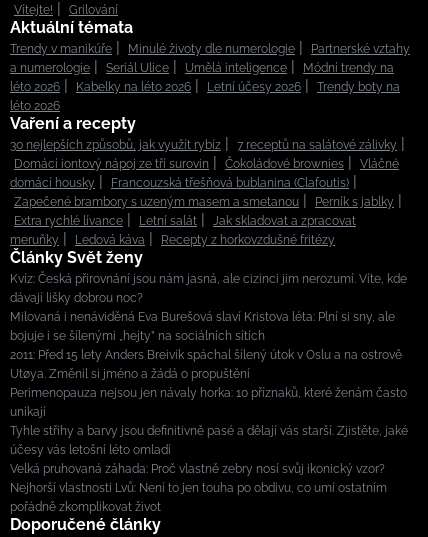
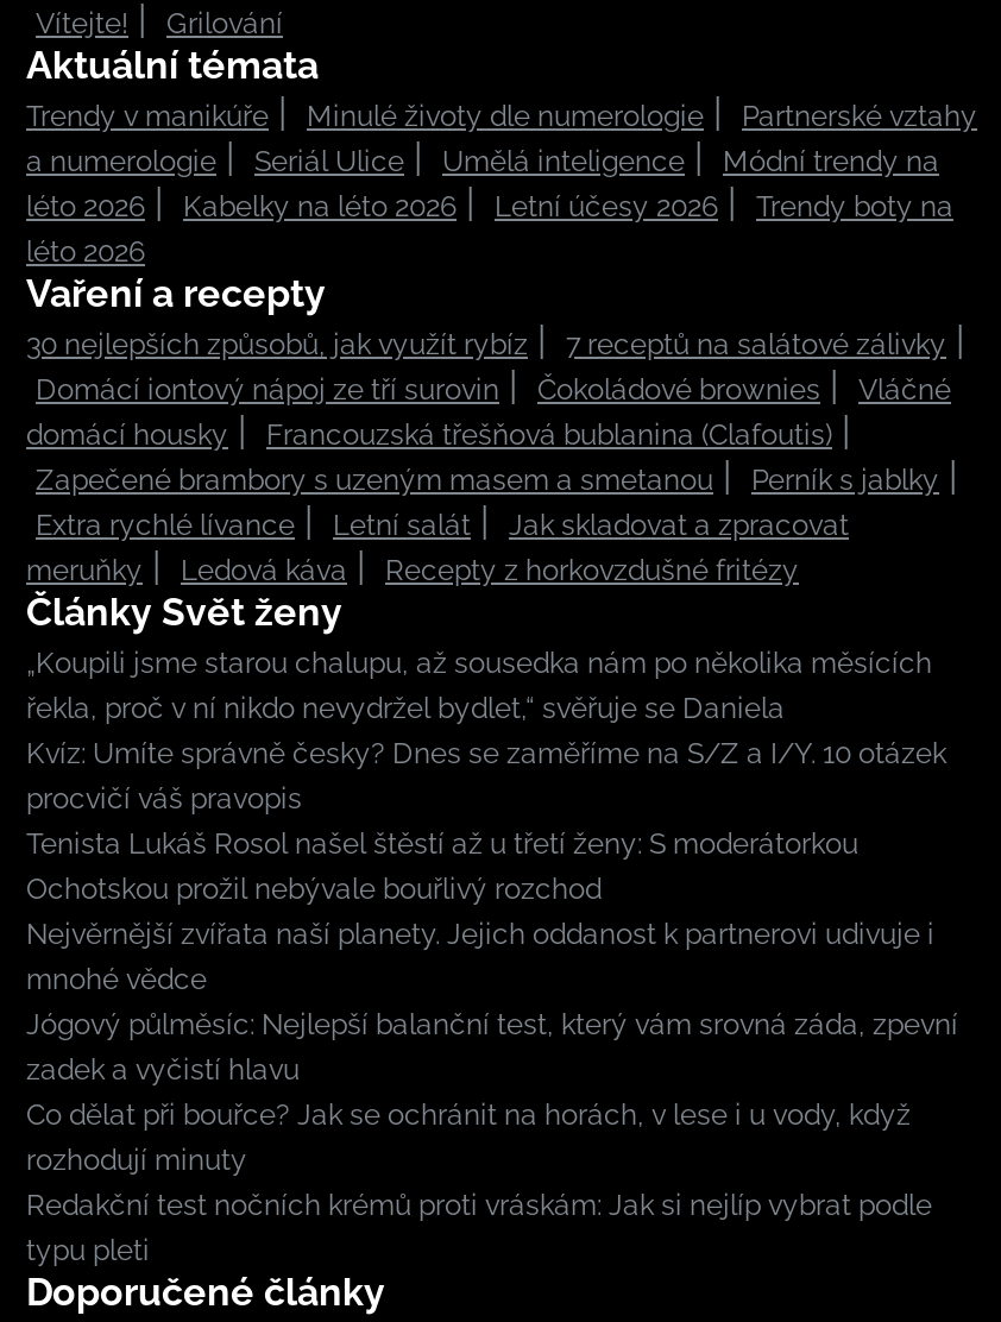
- Kvíz: Česká přirovnání jsou nám jasná, ale cizinci jim nerozumí. Víte, kde
- dávají lišky dobrou noc?
- Milovaná i nenáviděná Eva Burešová slaví Kristova léta: Plní si sny, ale
- bojuje i se šílenými „hejty” na sociálních sítích
- 2011: Před 15 lety Anders Breivik spáchal šílený útok v Oslu a na ostrově
- Utøya. Změnil si jméno a žádá o propuštění
- Perimenopauza nejsou jen návaly horka: 10 příznaků, které ženám často
- unikají
- Tyhle střihy a barvy jsou definitivně pasé a dělají vás starší. Zjistěte, jaké
- účesy vás letošní léto omladí
- Velká pruhovaná záhada: Proč vlastně zebry nosí svůj ikonický vzor?
- Nejhorší vlastnosti Lvů: Není to jen touha po obdivu, co umí ostatním
- pořádně zkomplikovat život
+ „Koupili jsme starou chalupu, až sousedka nám po několika měsících
+ řekla, proč v ní nikdo nevydržel bydlet,“ svěřuje se Daniela
+ Kvíz: Umíte správně česky? Dnes se zaměříme na S/Z a I/Y. 10 otázek
+ procvičí váš pravopis
+ Tenista Lukáš Rosol našel štěstí až u třetí ženy: S moderátorkou
+ Ochotskou prožil nebývale bouřlivý rozchod
+ Nejvěrnější zvířata naší planety. Jejich oddanost k partnerovi udivuje i
+ mnohé vědce
+ Jógový půlměsíc: Nejlepší balanční test, který vám srovná záda, zpevní
+ zadek a vyčistí hlavu
+ Co dělat při bouřce? Jak se ochránit na horách, v lese i u vody, když
+ rozhodují minuty
+ Redakční test nočních krémů proti vráskám: Jak si nejlíp vybrat podle
+ typu pleti
